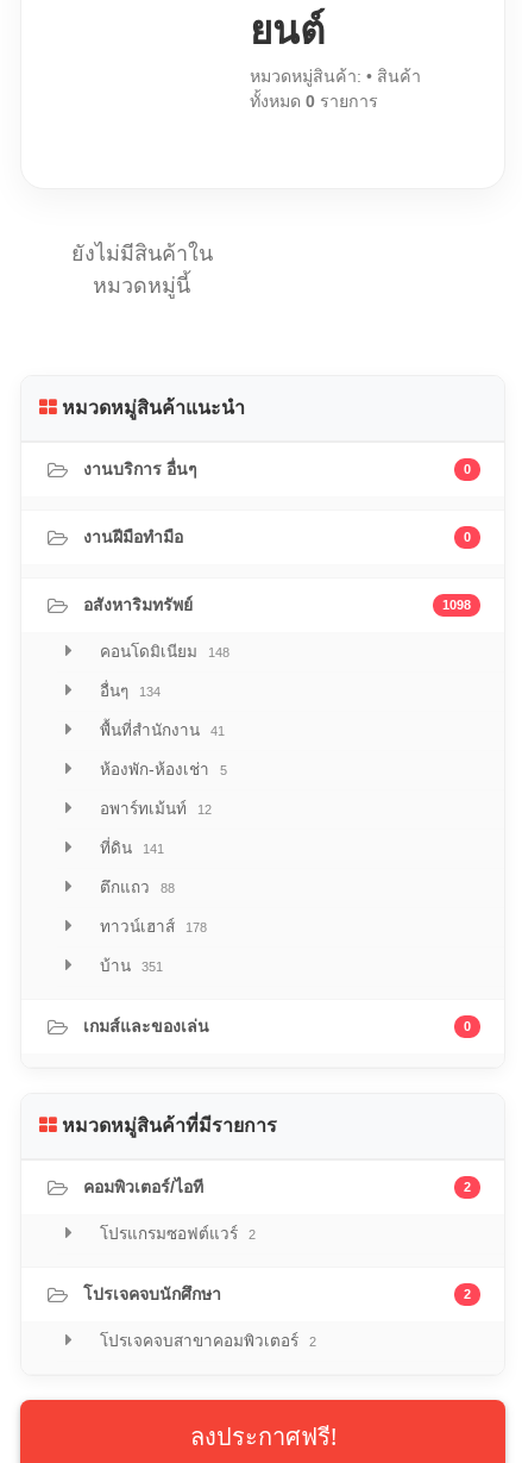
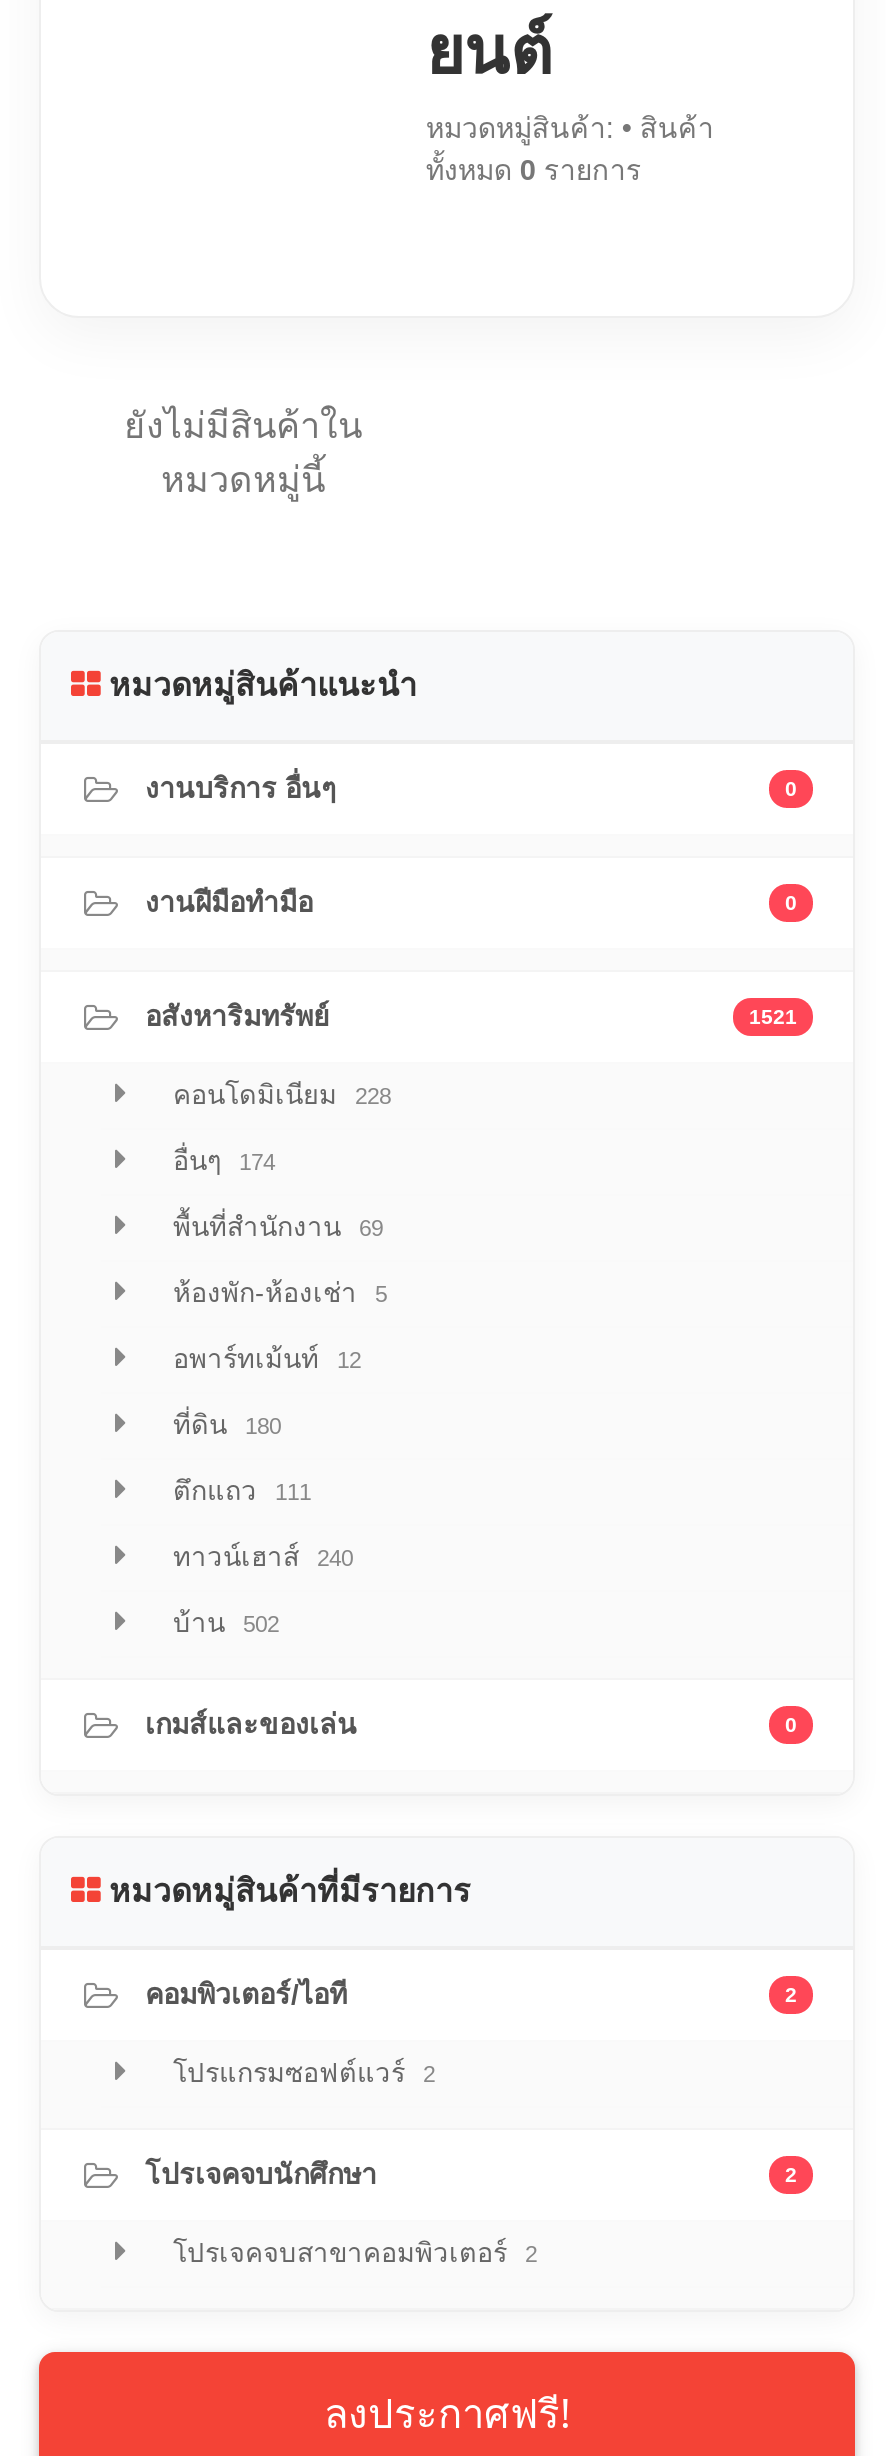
- 1098
+ 1521

- คอนโดมิเนียม 148
+ คอนโดมิเนียม 228

- อื่นๆ 134
+ อื่นๆ 174

- พื้นที่สำนักงาน 41
+ พื้นที่สำนักงาน 69

- ที่ดิน 141
+ ที่ดิน 180

- ตึกแถว 88
+ ตึกแถว 111

- ทาวน์เฮาส์ 178
+ ทาวน์เฮาส์ 240

- บ้าน 351
+ บ้าน 502
